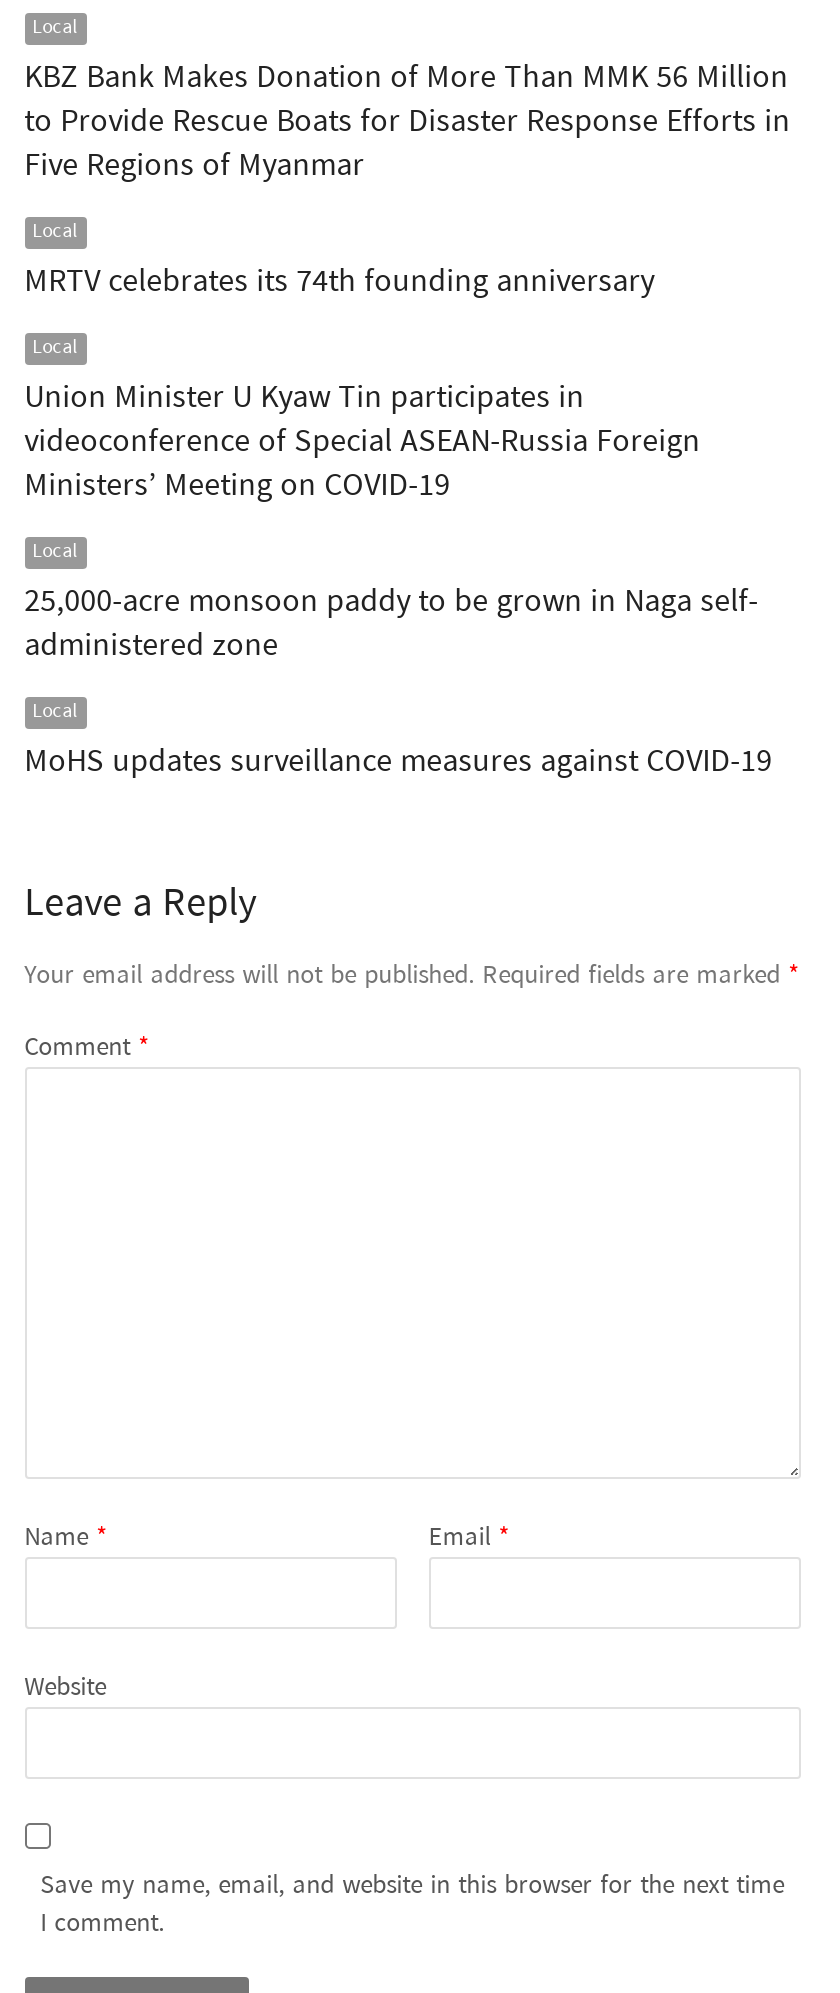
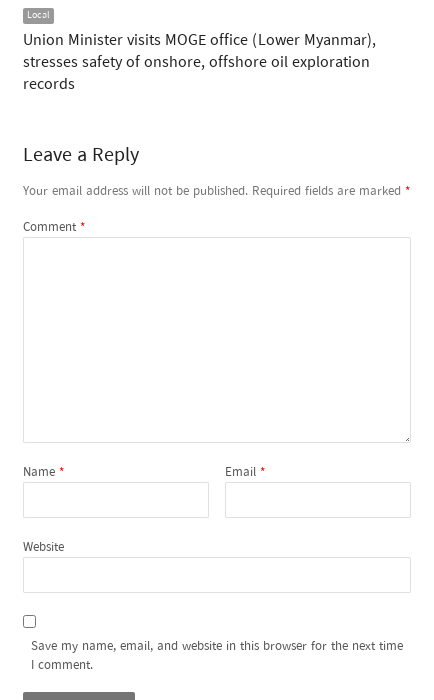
- KBZ Bank Makes Donation of More Than MMK 56 Million
- to Provide Rescue Boats for Disaster Response Efforts in
- Five Regions of Myanmar
- Local
- MRTV celebrates its 74th founding anniversary
- Local
- Union Minister U Kyaw Tin participates in
- videoconference of Special ASEAN-Russia Foreign
- Ministers’ Meeting on COVID-19
- Local
- 25,000-acre monsoon paddy to be grown in Naga self-
- administered zone
- Local
- MoHS updates surveillance measures against COVID-19
+ Union Minister visits MOGE office (Lower Myanmar),
+ stresses safety of onshore, offshore oil exploration
+ records
